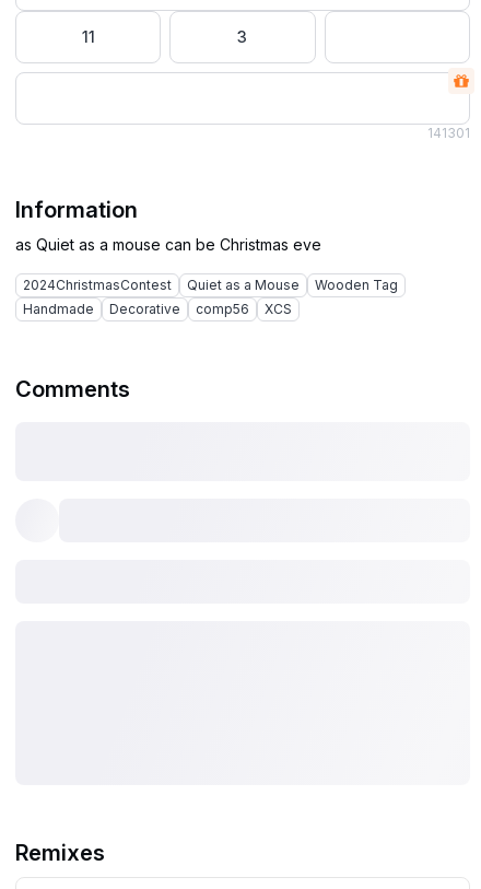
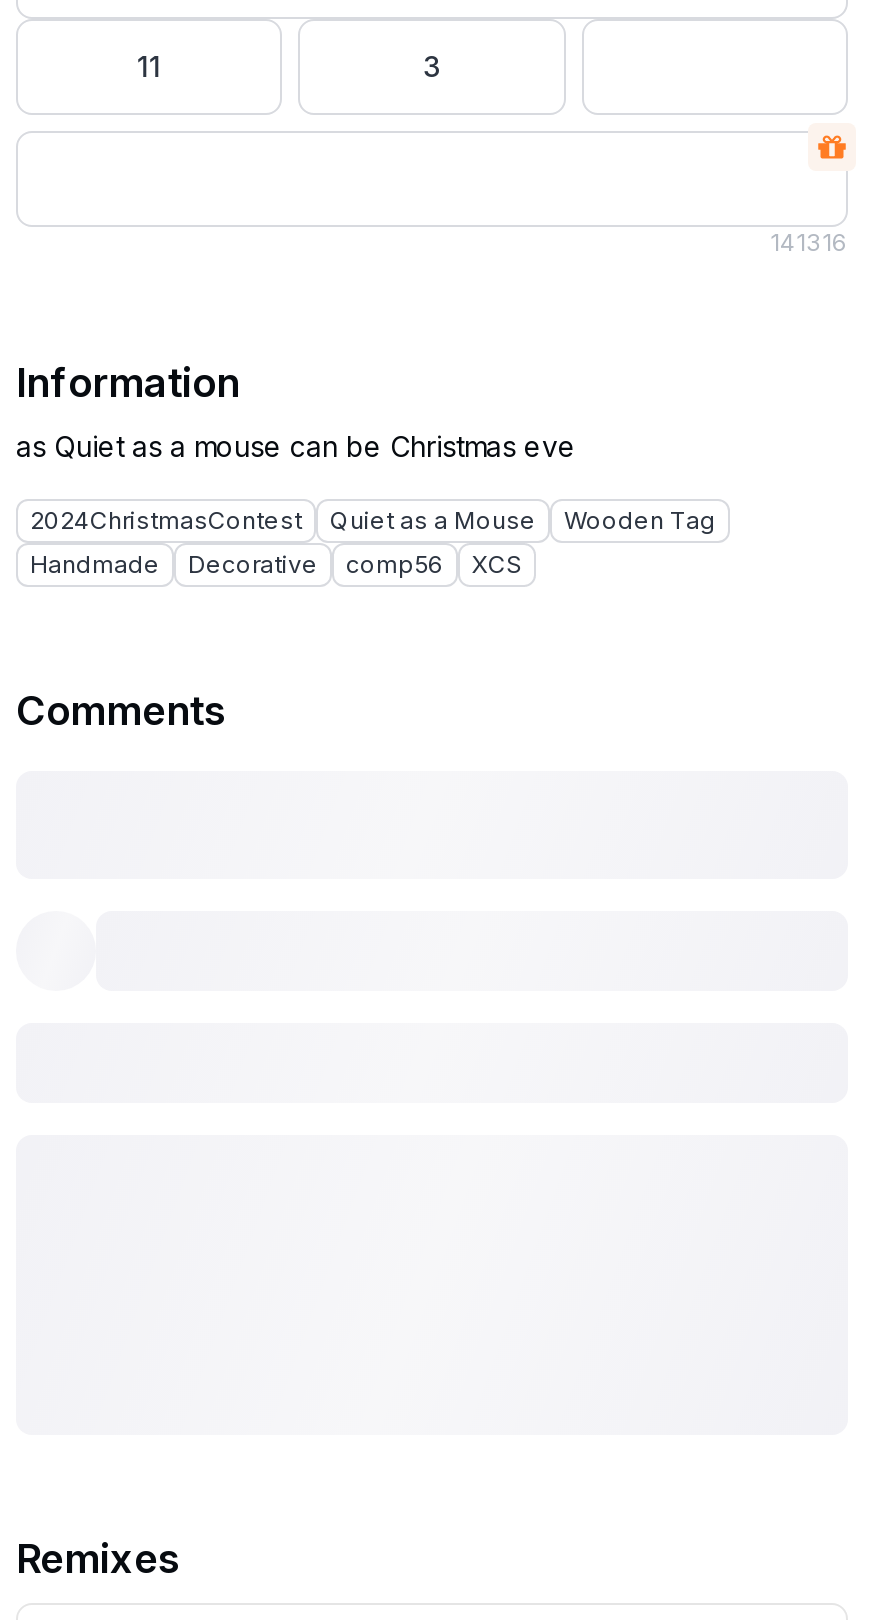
- 141301
+ 141316
